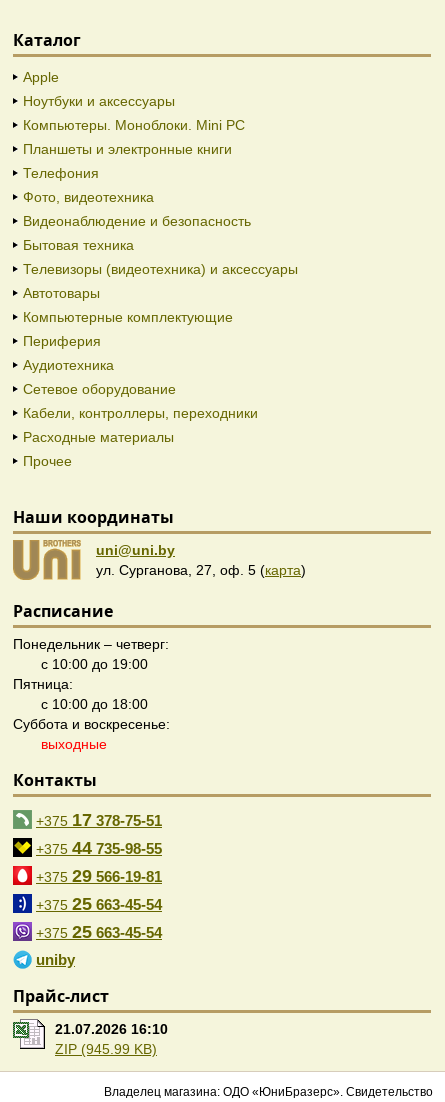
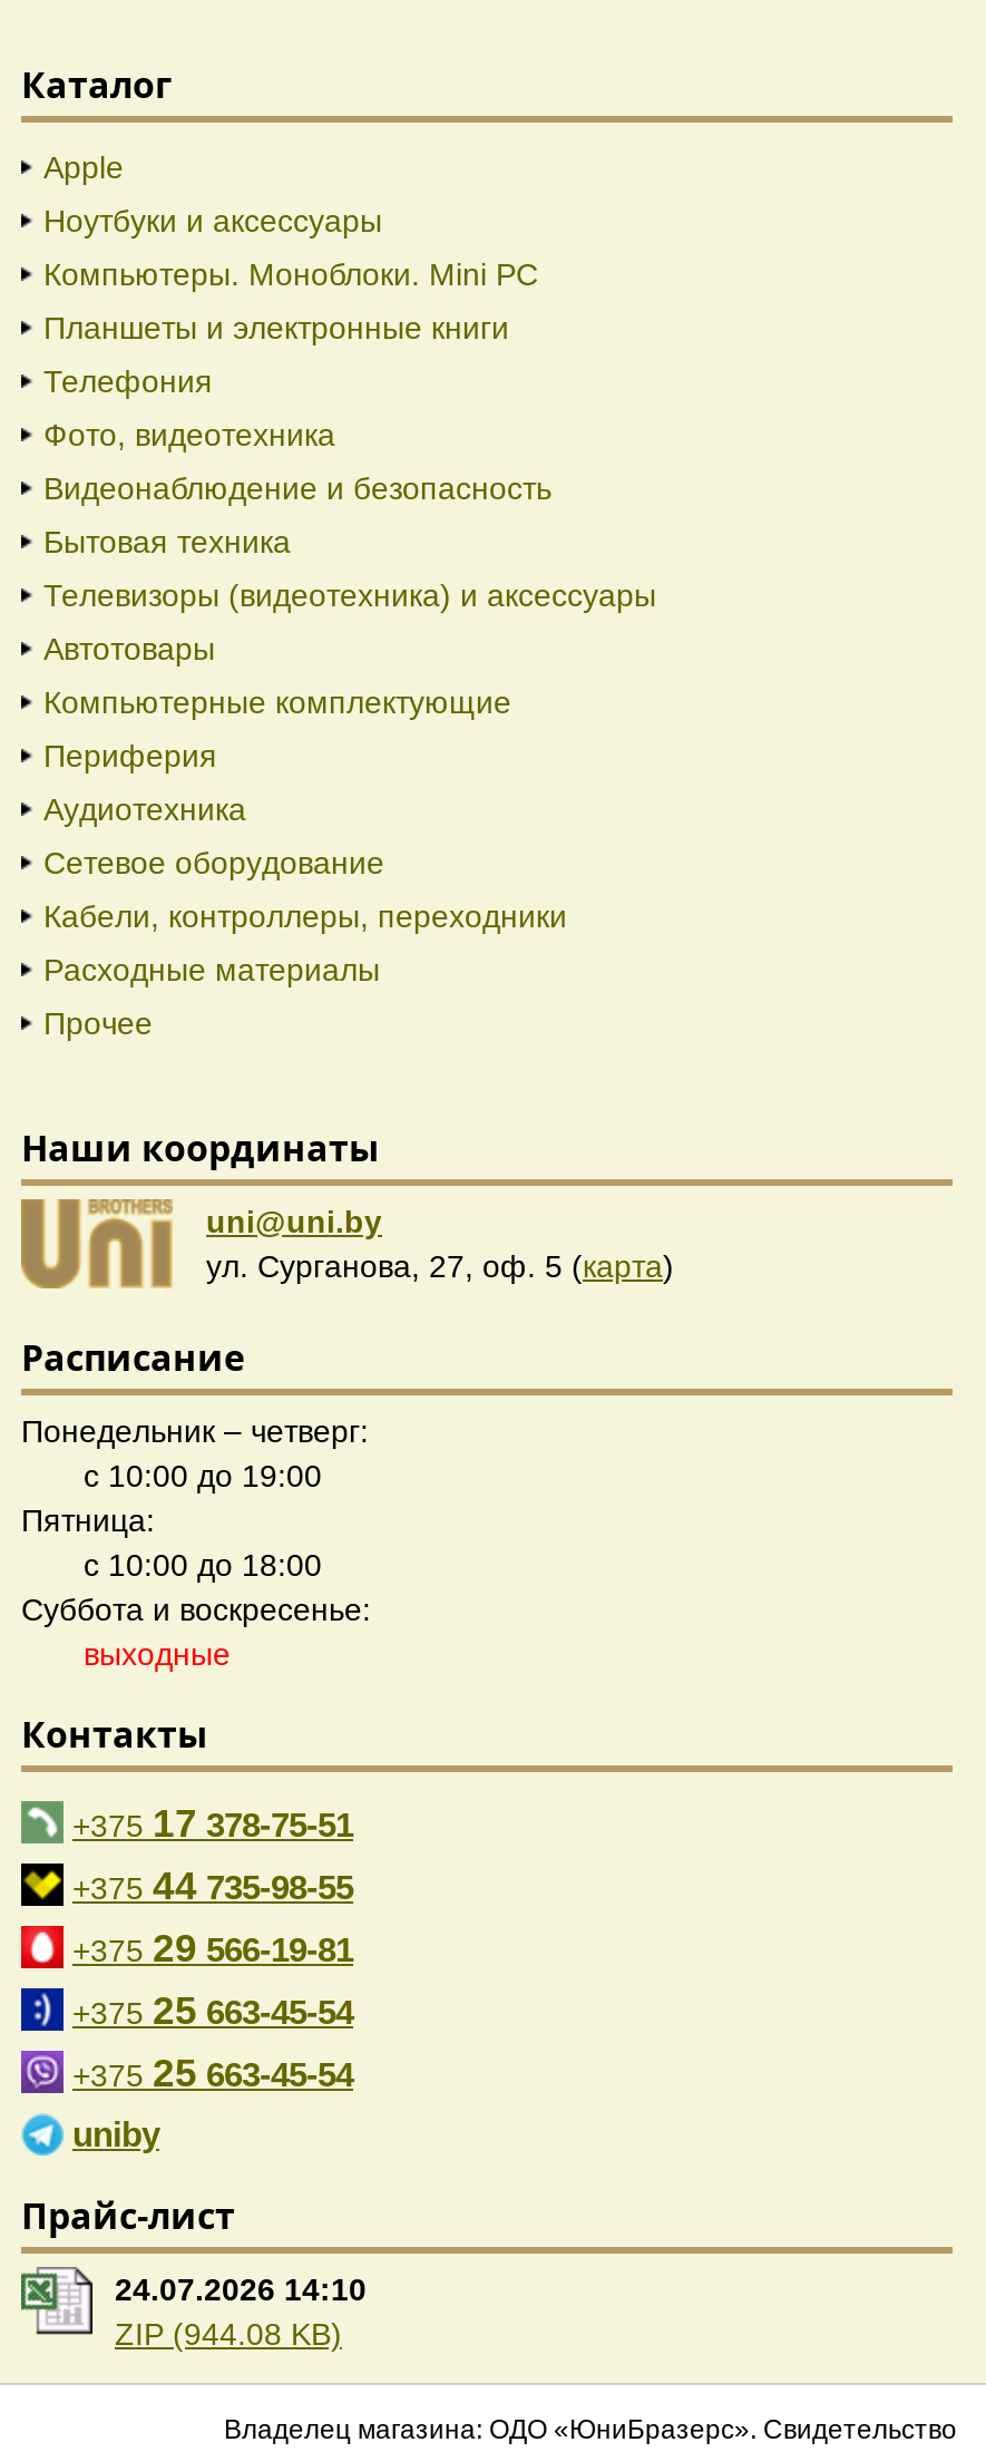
- 21.07.2026 16:10
+ 24.07.2026 14:10

- ZIP (945.99 KB)
+ ZIP (944.08 KB)
